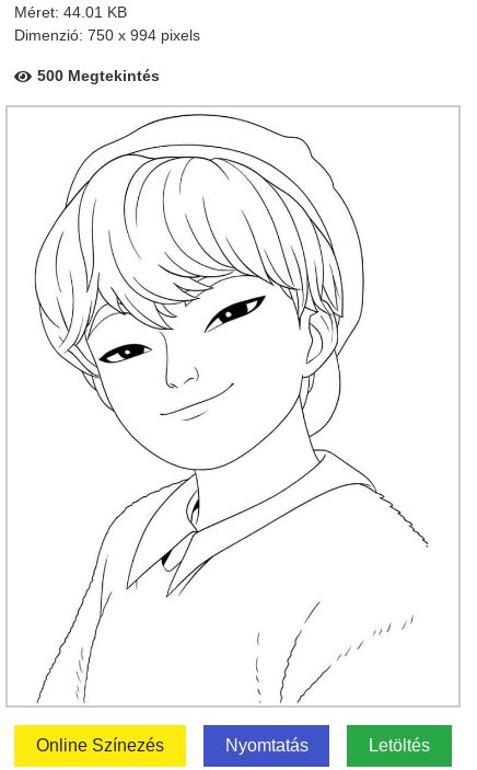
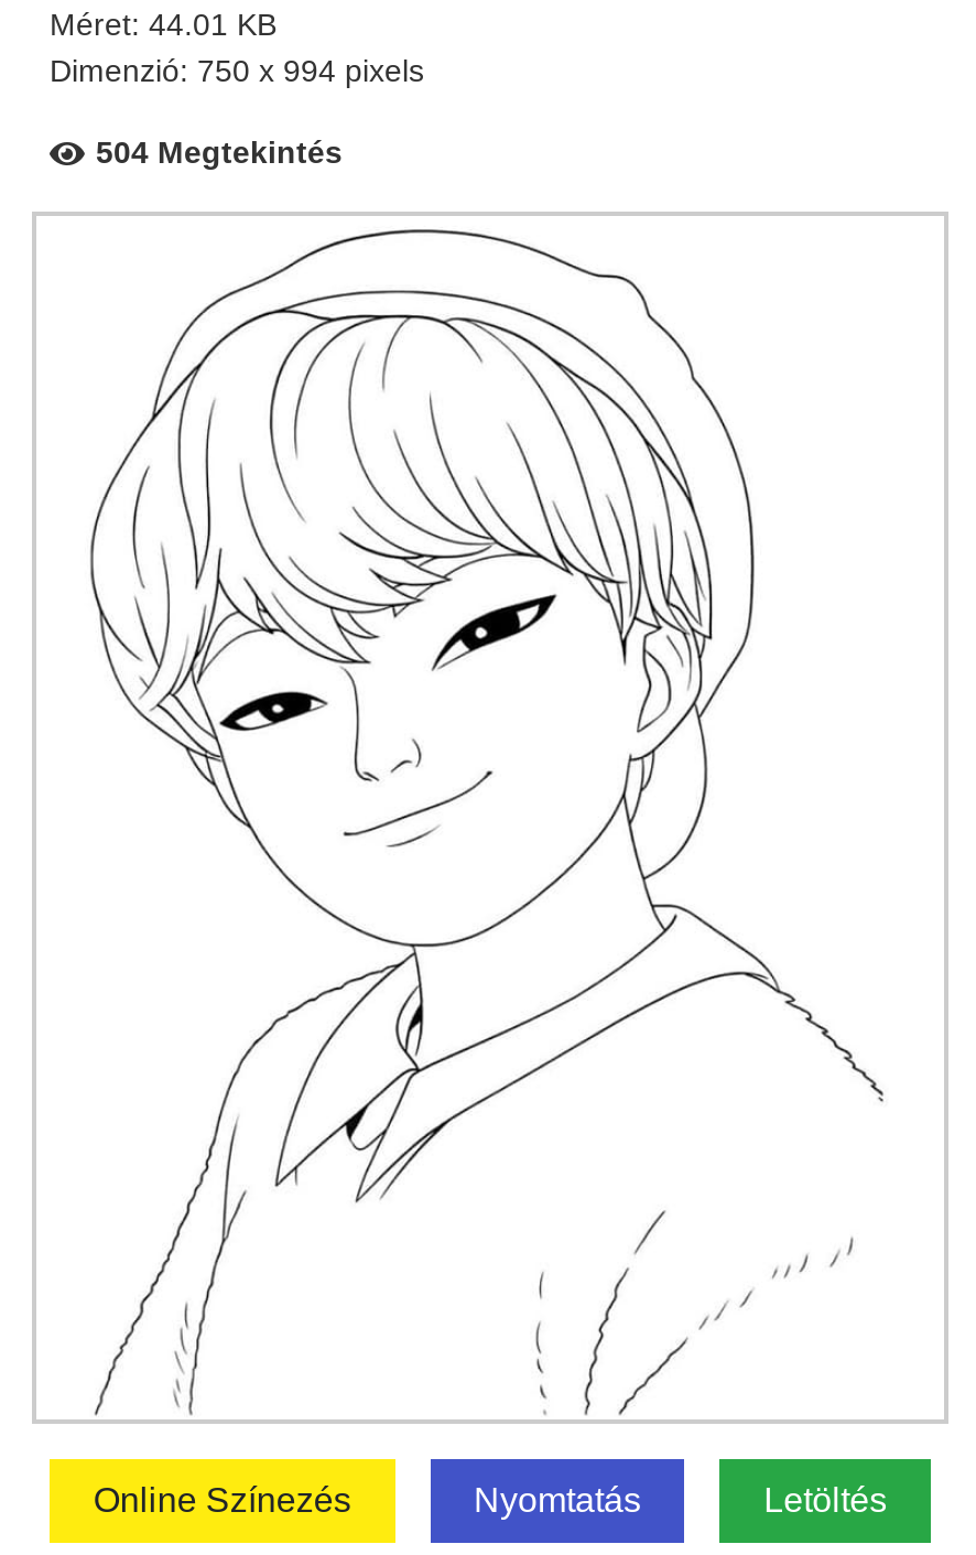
- 500 Megtekintés
+ 504 Megtekintés
